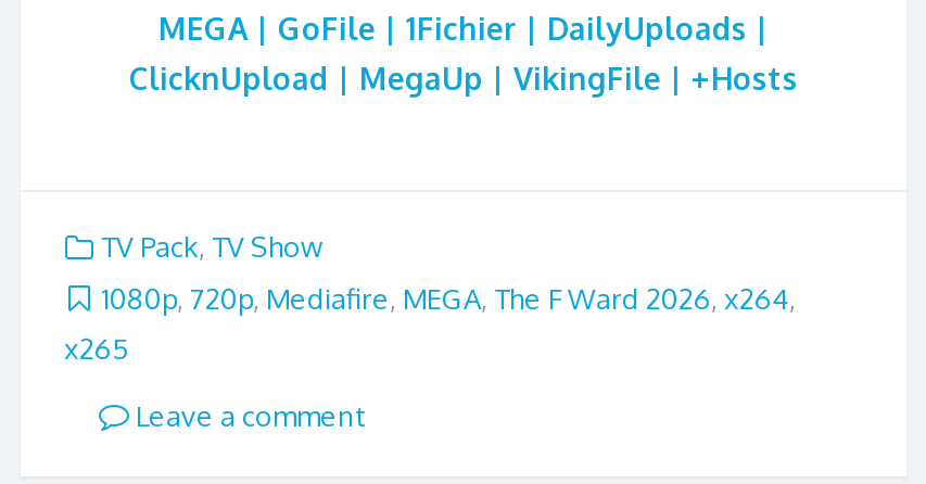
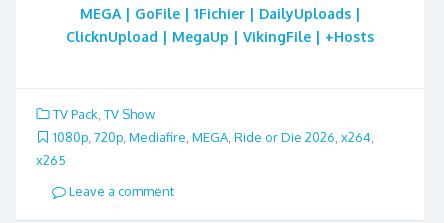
- 1080p, 720p, Mediafire, MEGA, The F Ward 2026, x264,
+ 1080p, 720p, Mediafire, MEGA, Ride or Die 2026, x264,
